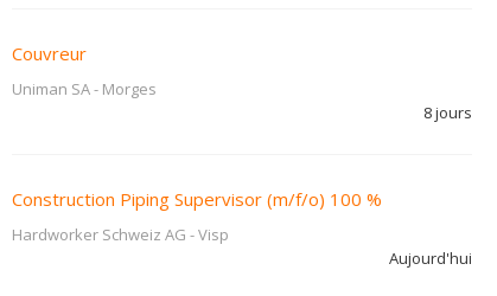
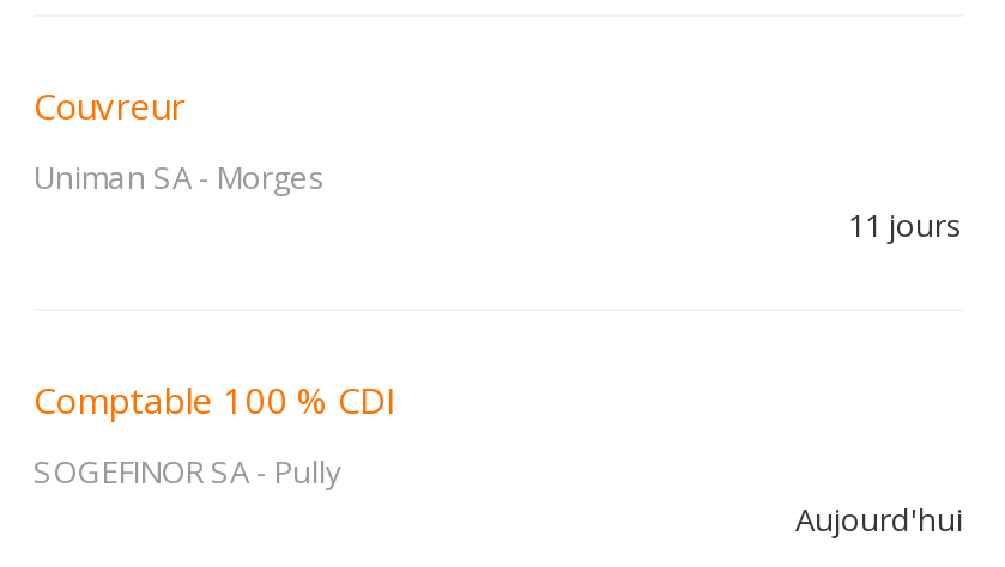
- 8 jours
+ 11 jours

- Construction Piping Supervisor (m/f/o) 100 %
+ Comptable 100 % CDI

- Hardworker Schweiz AG - Visp
+ SOGEFINOR SA - Pully
